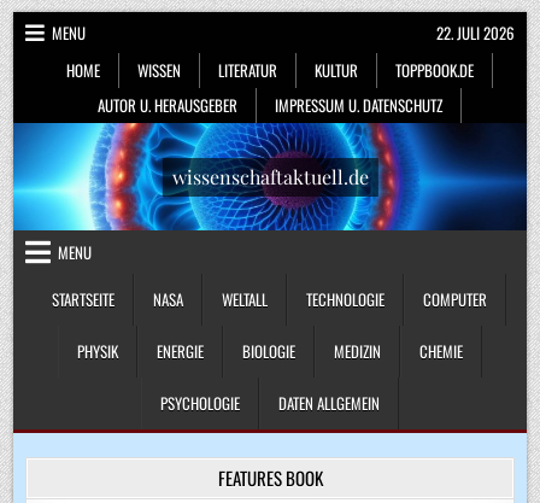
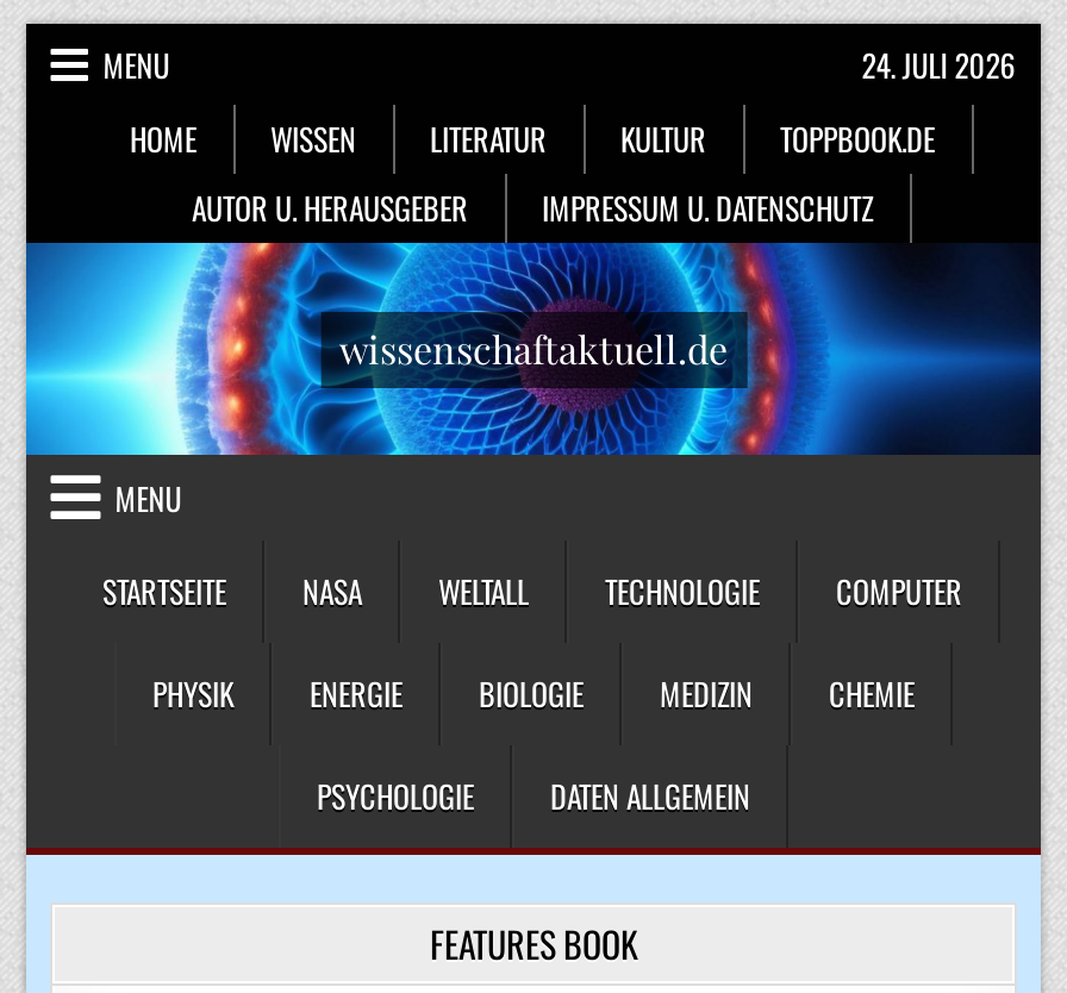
- 22. JULI 2026
+ 24. JULI 2026
